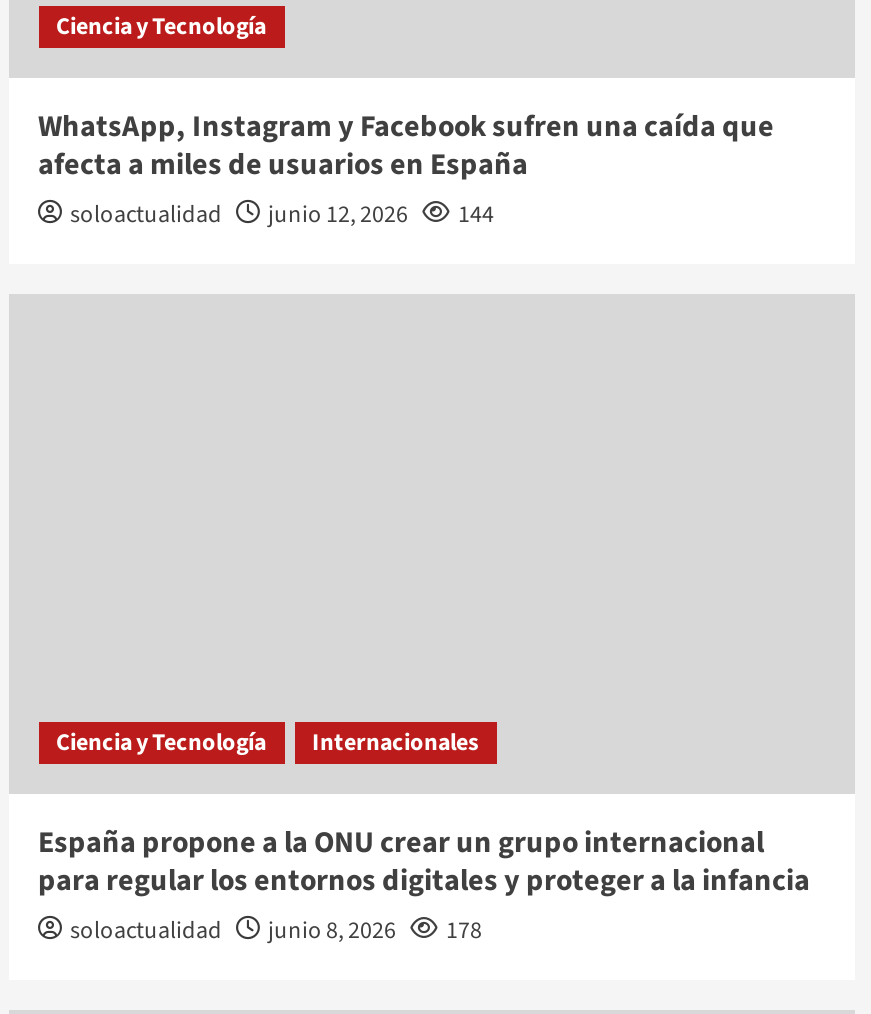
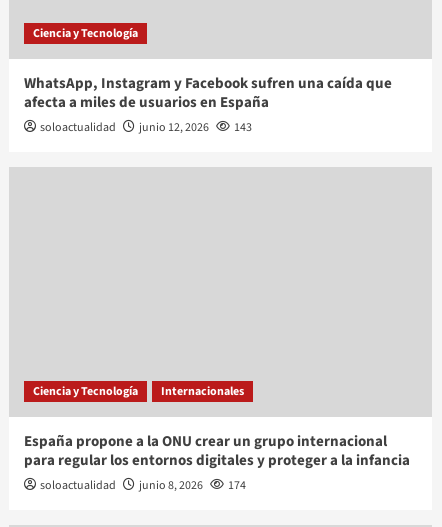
- soloactualidad junio 12, 2026 144
+ soloactualidad junio 12, 2026 143

- soloactualidad junio 8, 2026 178
+ soloactualidad junio 8, 2026 174
